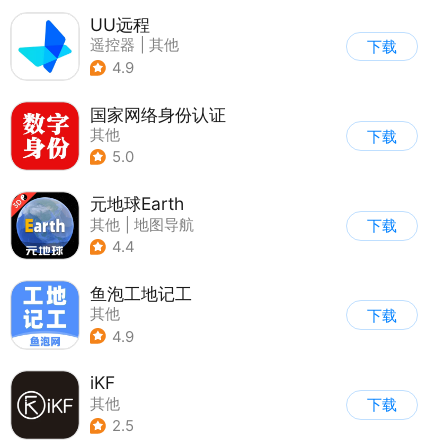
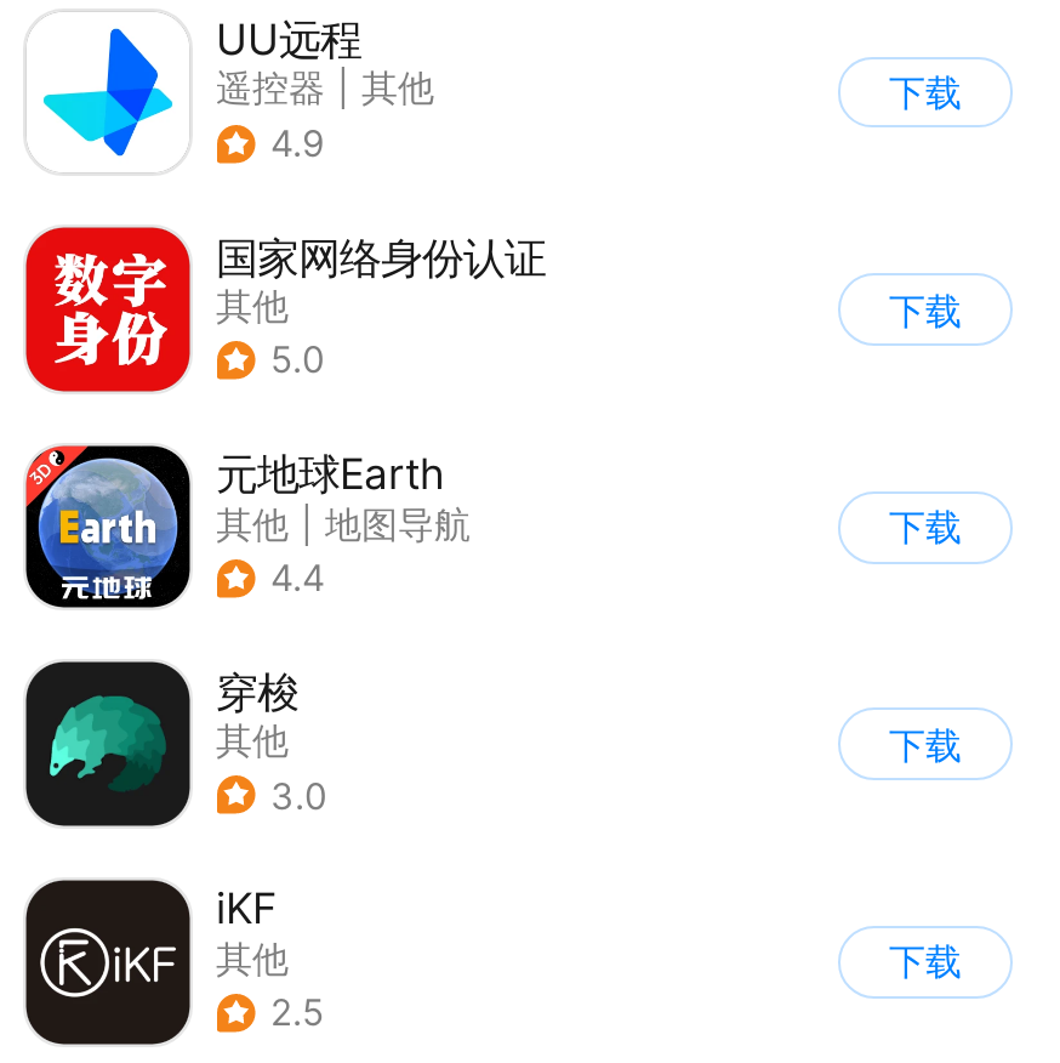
- [image]
- 鱼泡工地记工
+ [image]
+ 穿梭

- 4.9
+ 3.0
